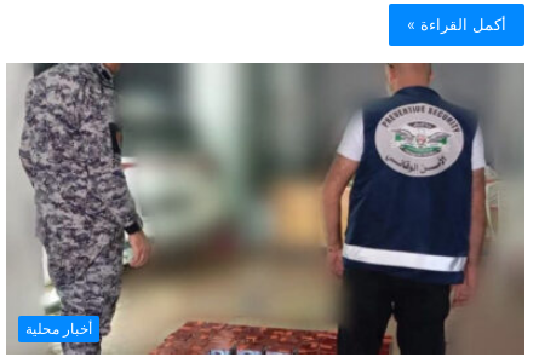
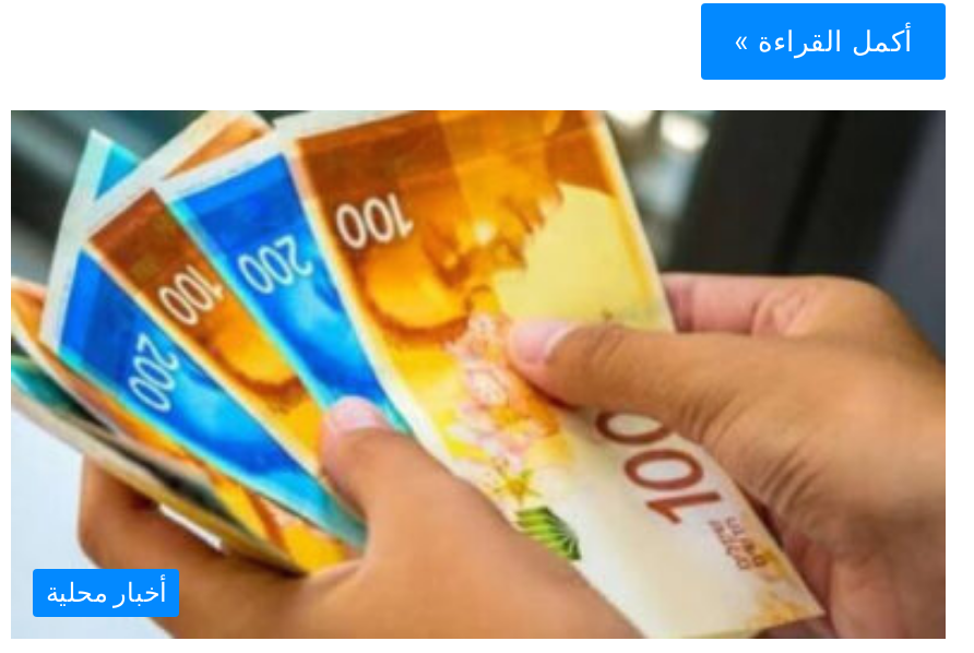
- [image]
+ [image]
